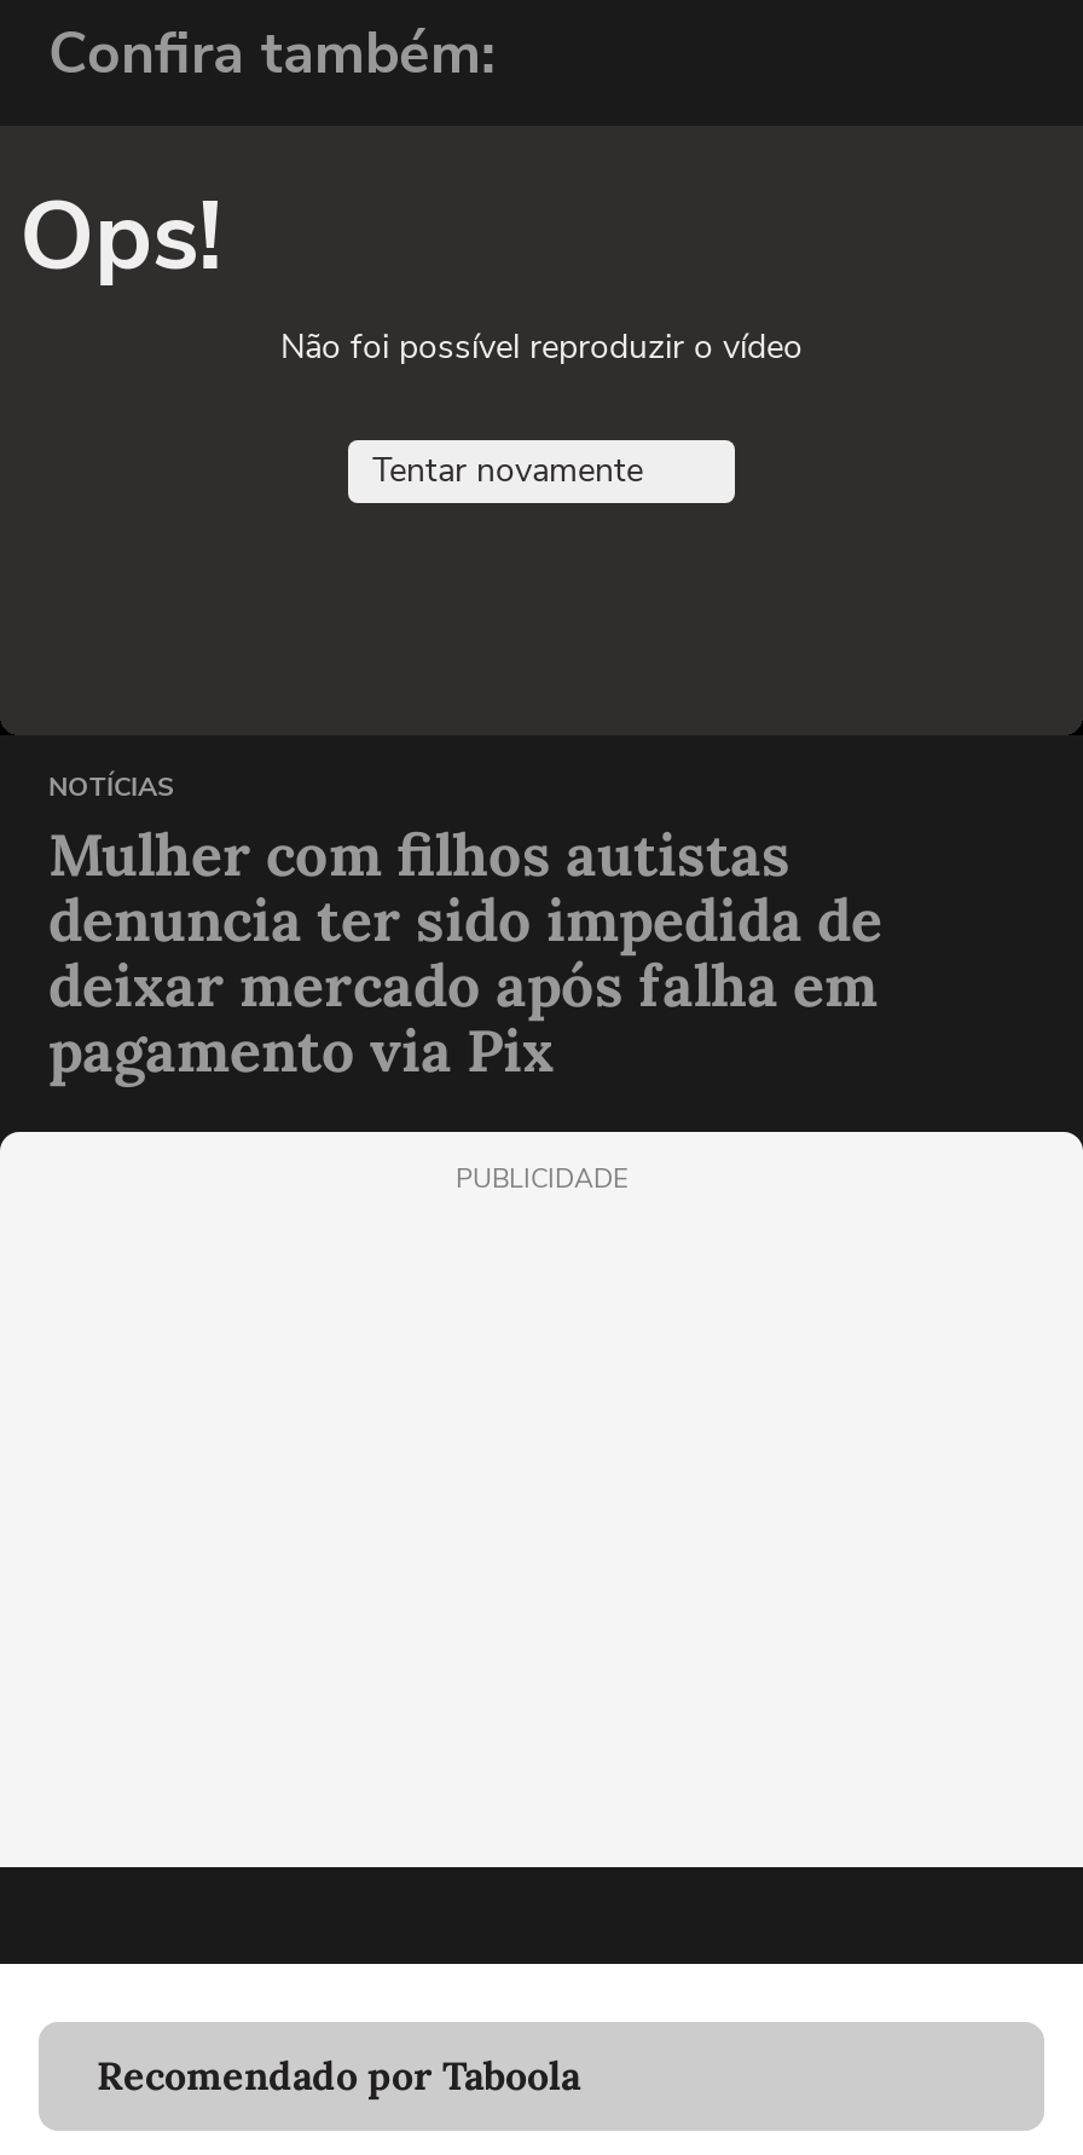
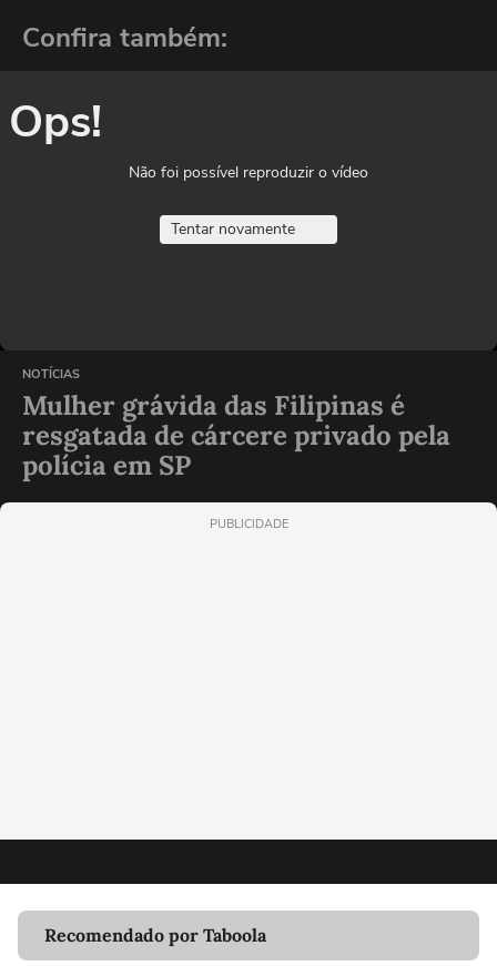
- Mulher com filhos autistas
- denuncia ter sido impedida de
- deixar mercado após falha em
- pagamento via Pix
+ Mulher grávida das Filipinas é
+ resgatada de cárcere privado pela
+ polícia em SP
